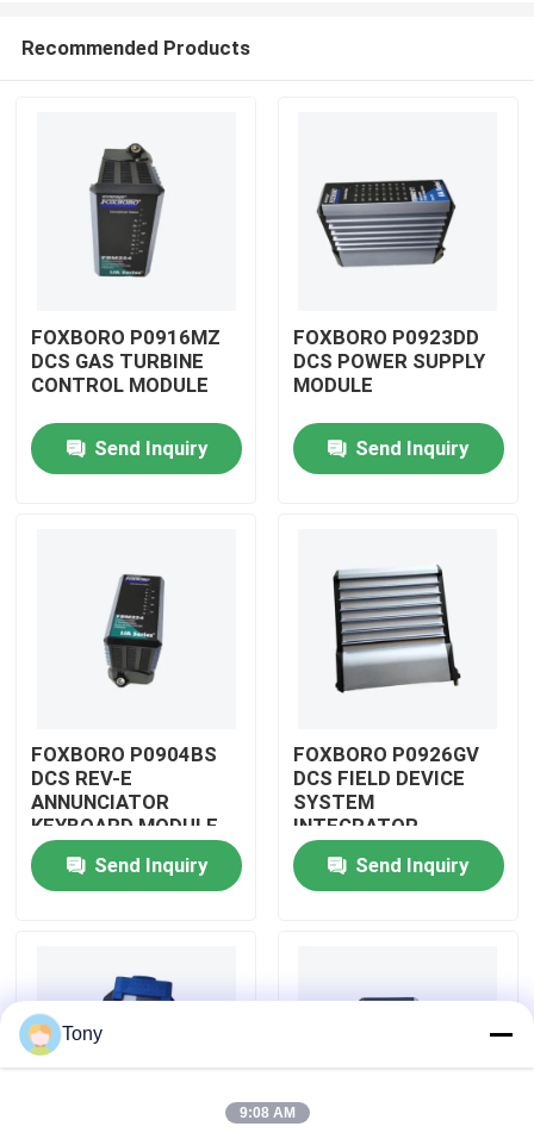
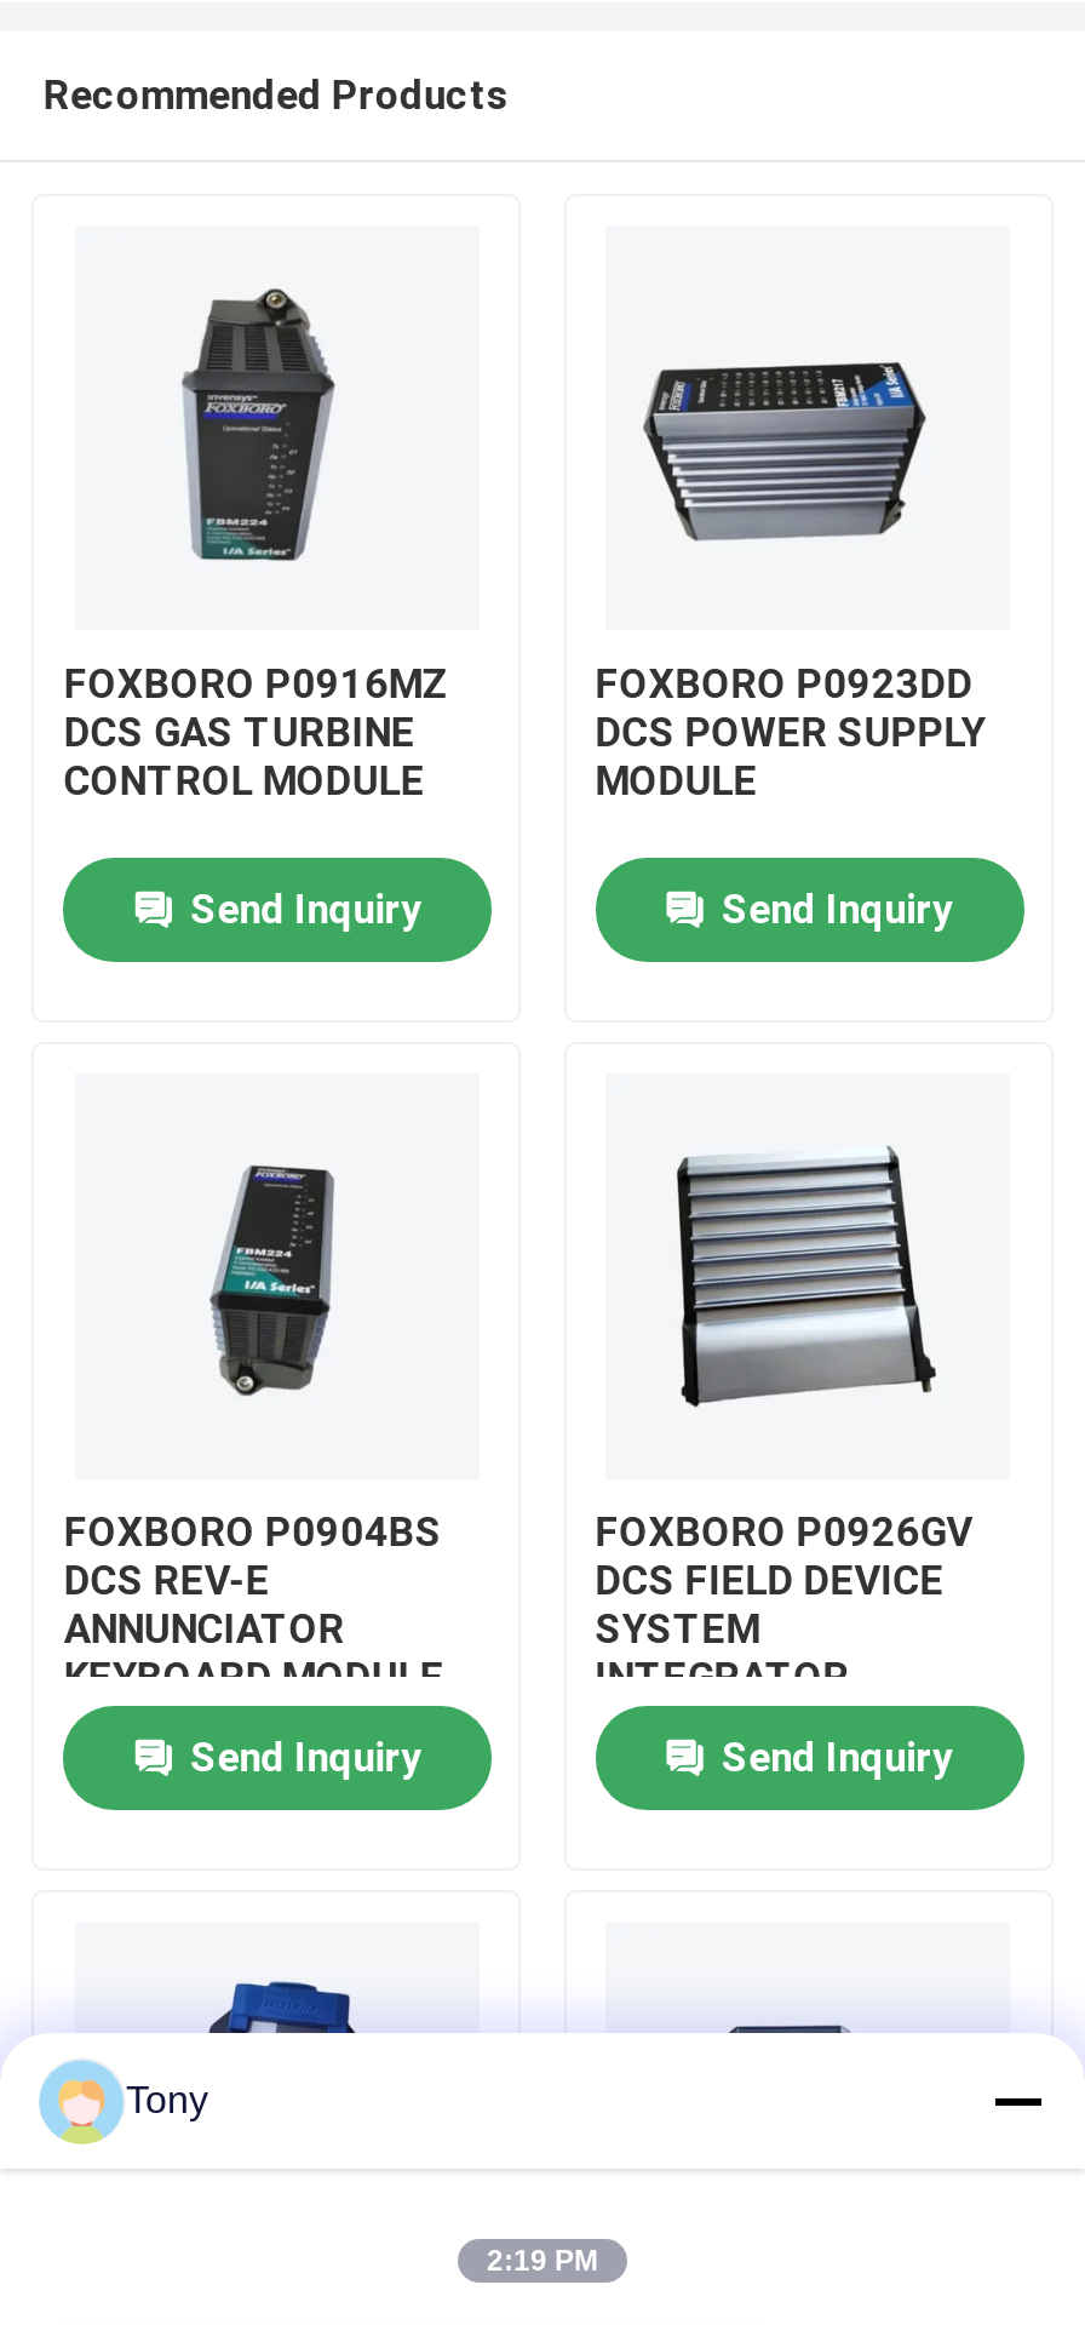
- 9:08 AM
+ 2:19 PM
